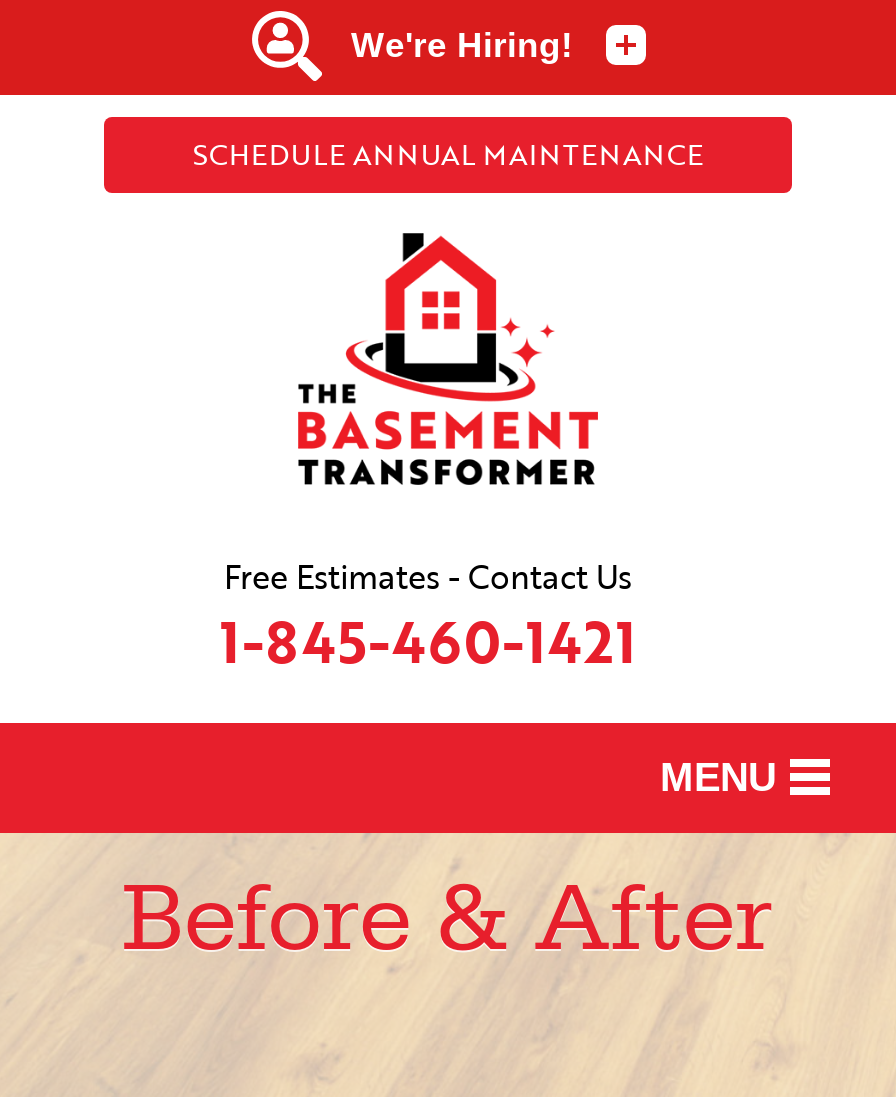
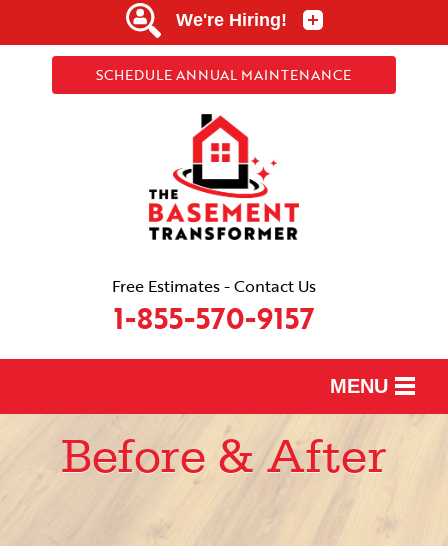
- 1-845-460-1421
+ 1-855-570-9157
